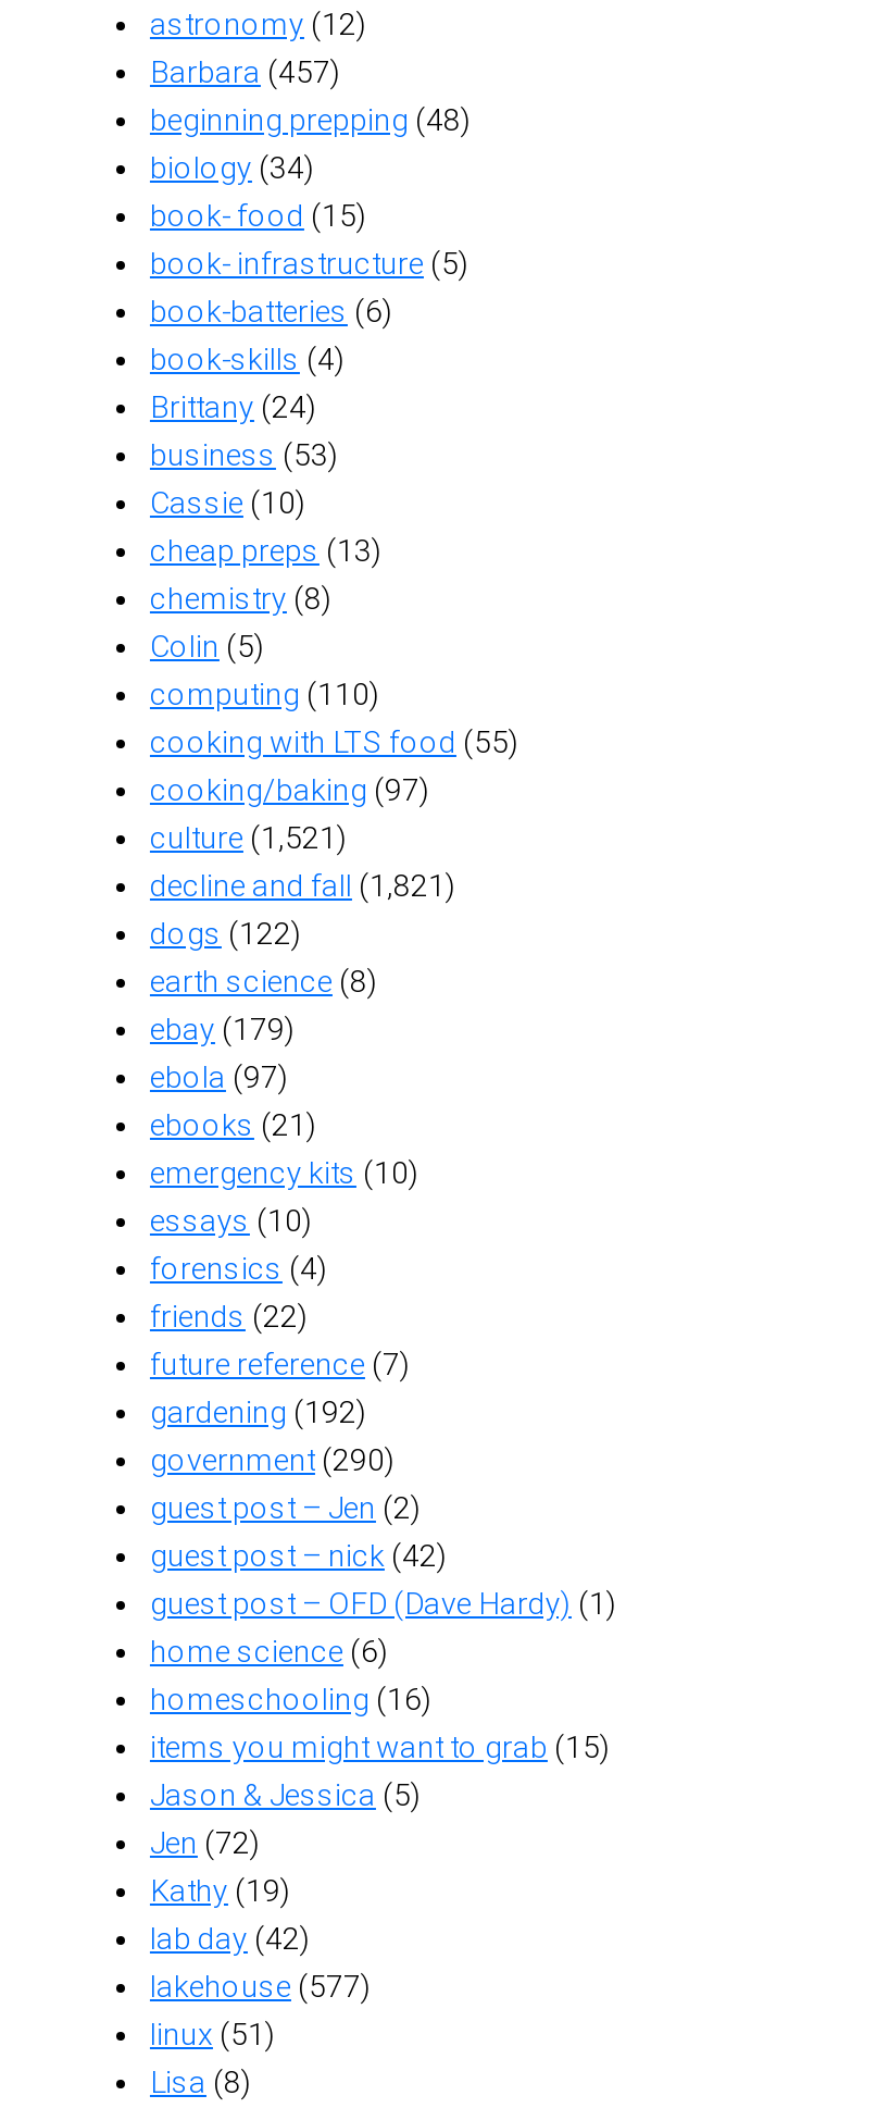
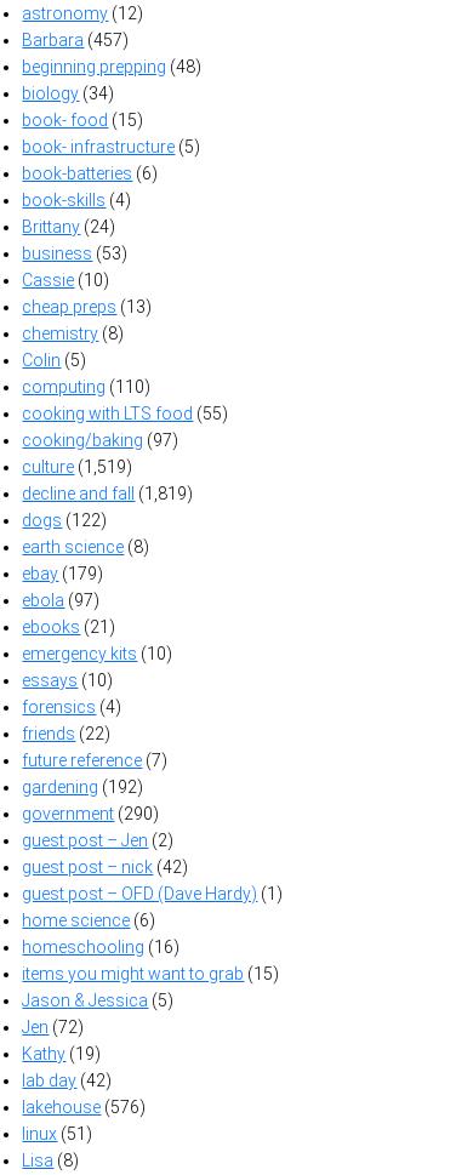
- culture (1,521)
+ culture (1,519)

- decline and fall (1,821)
+ decline and fall (1,819)

- lakehouse (577)
+ lakehouse (576)
